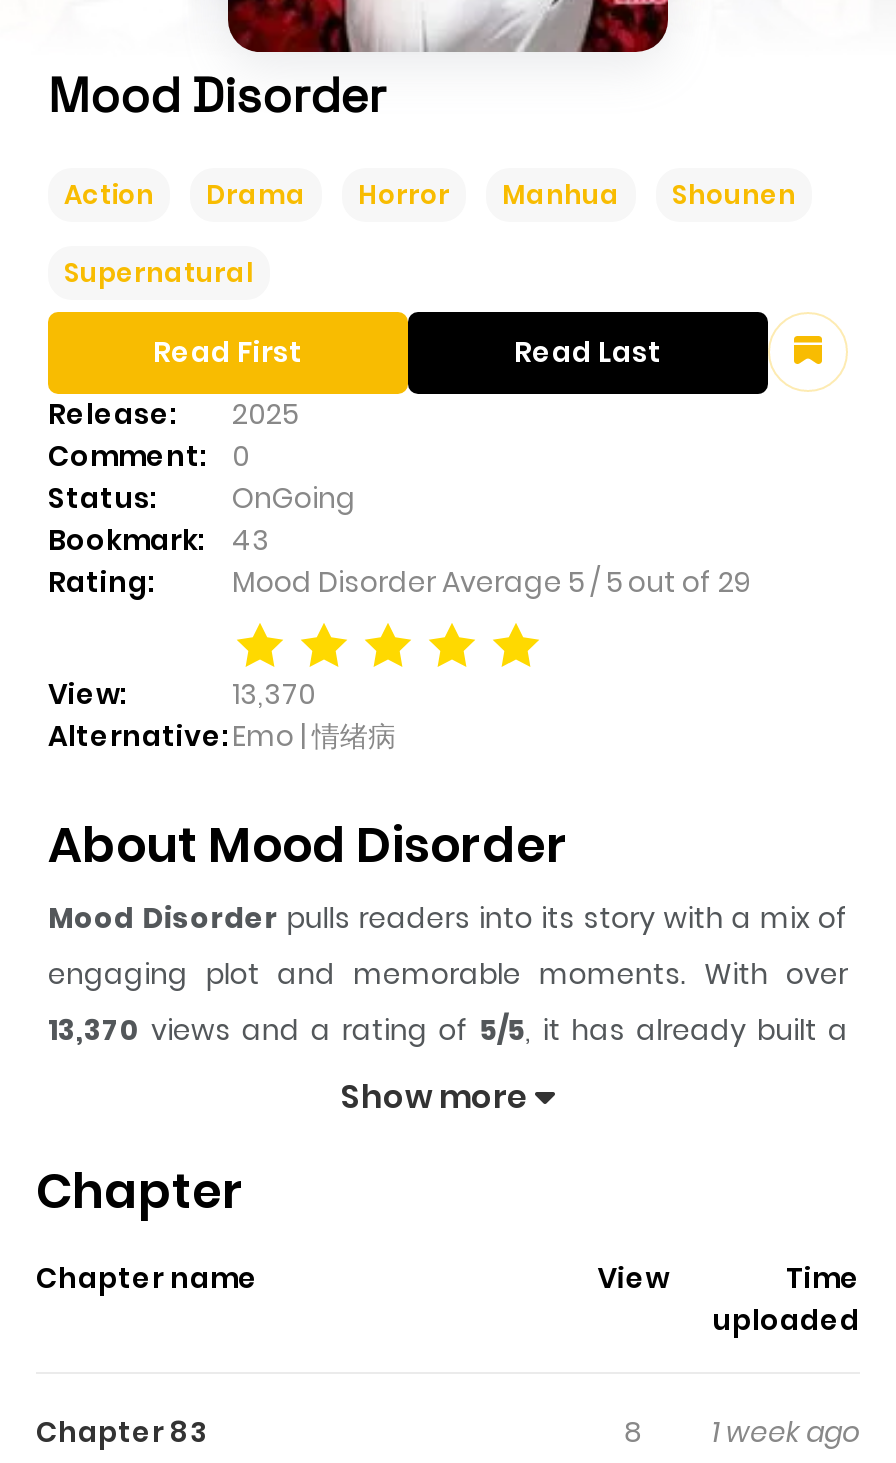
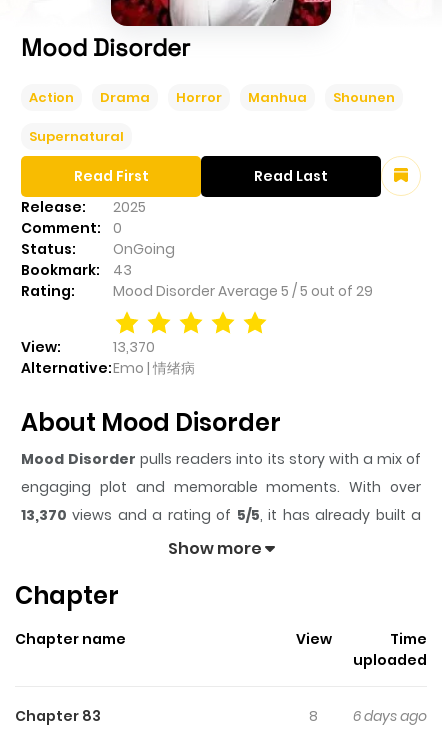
- 8 1 week ago
+ 8 6 days ago
